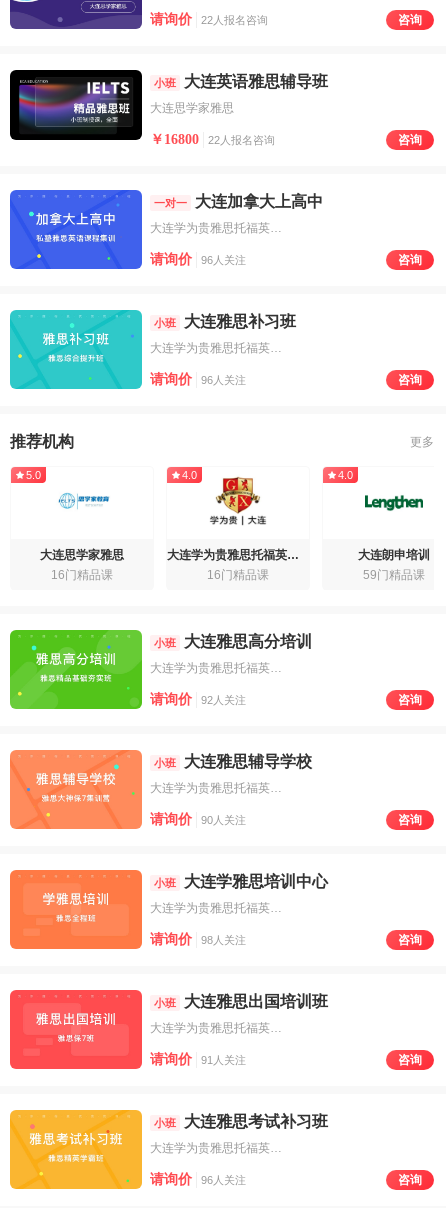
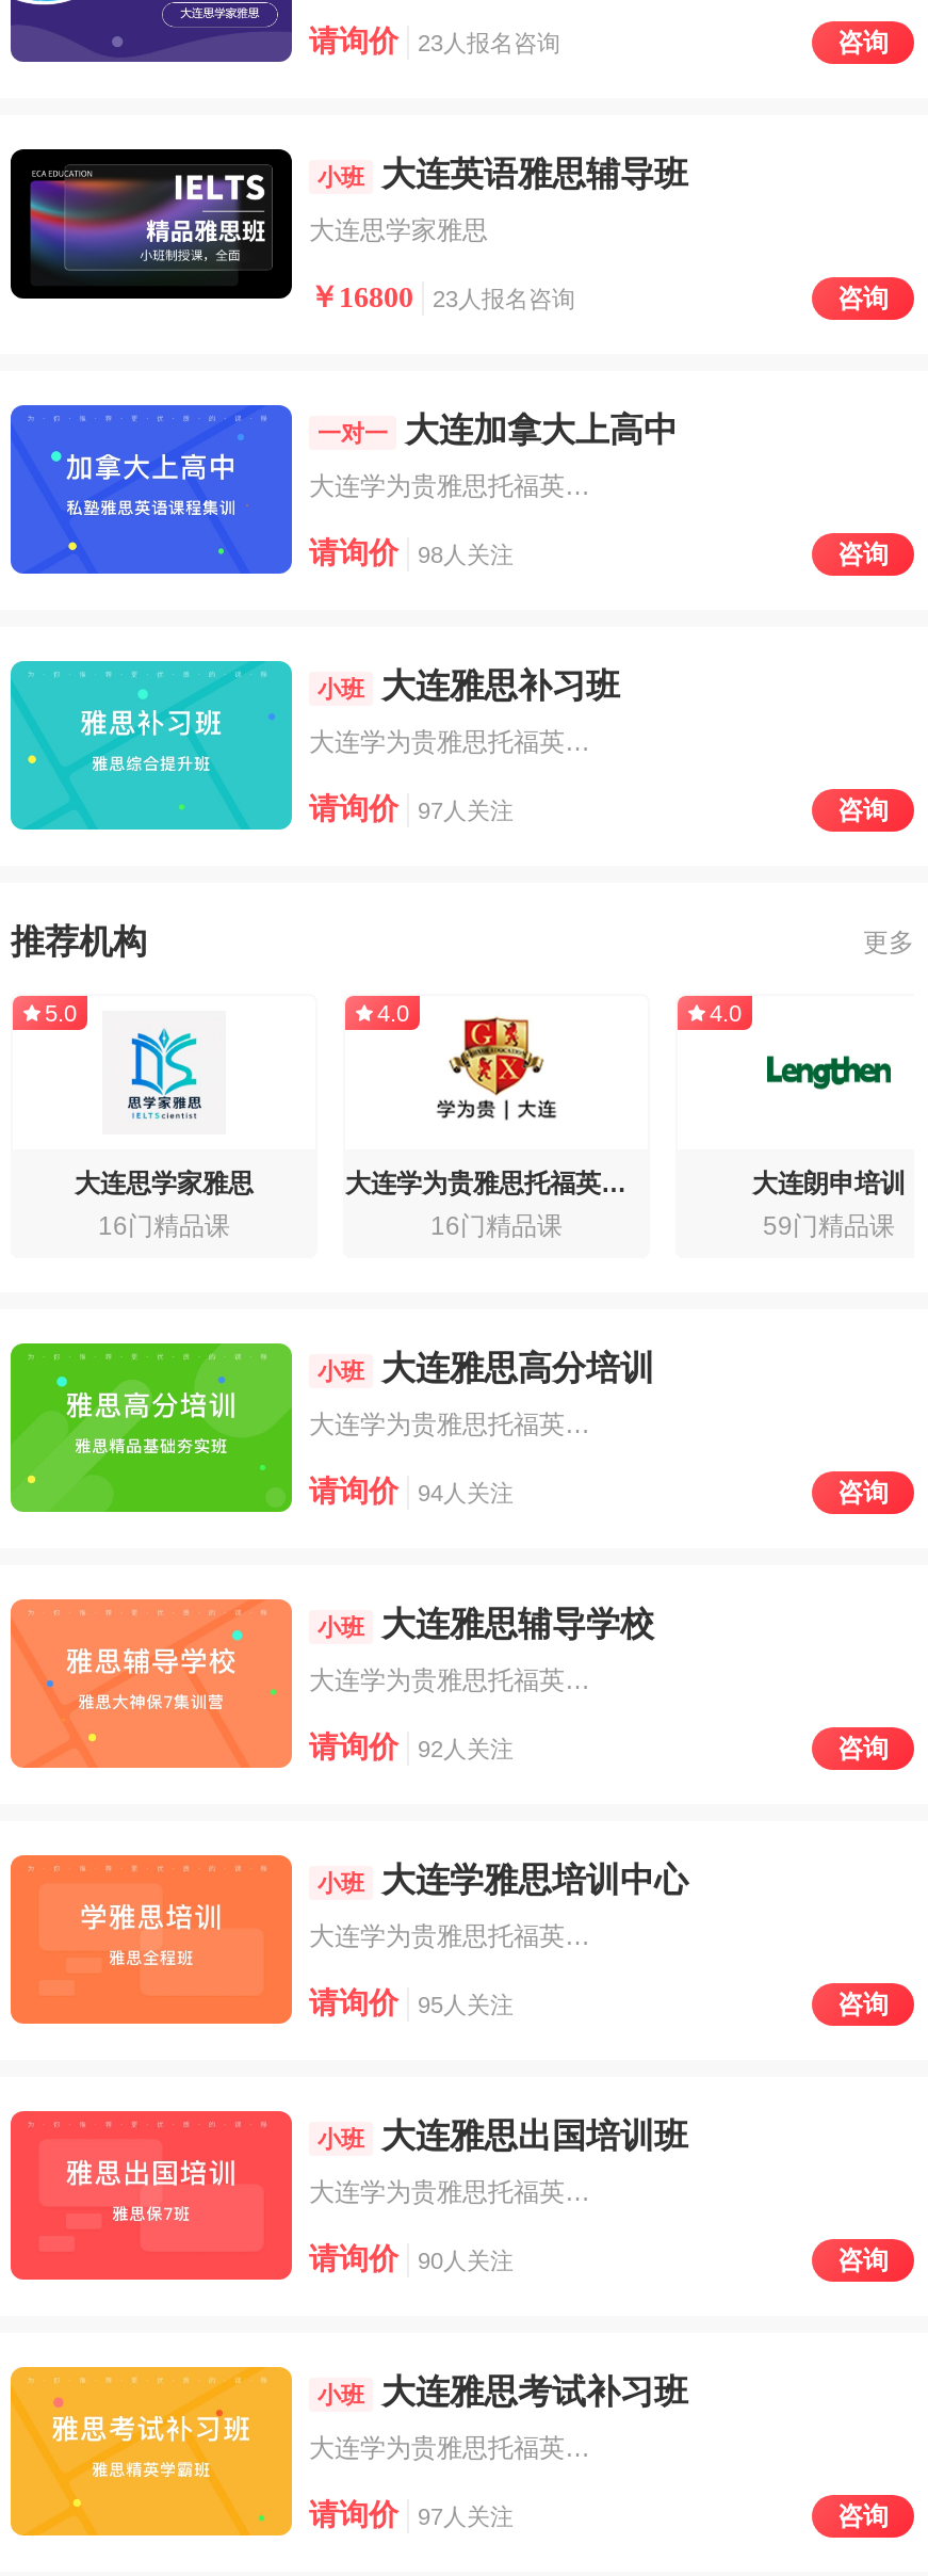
- 请询价 22人报名咨询
+ 请询价 23人报名咨询

- ￥16800 22人报名咨询
+ ￥16800 23人报名咨询

- 请询价 96人关注
+ 请询价 98人关注

- 请询价 96人关注
+ 请询价 97人关注

- [image]
+ [image]

- 请询价 92人关注
+ 请询价 94人关注

- 请询价 90人关注
+ 请询价 92人关注

- 请询价 98人关注
+ 请询价 95人关注

- 请询价 91人关注
+ 请询价 90人关注

- 请询价 96人关注
+ 请询价 97人关注
